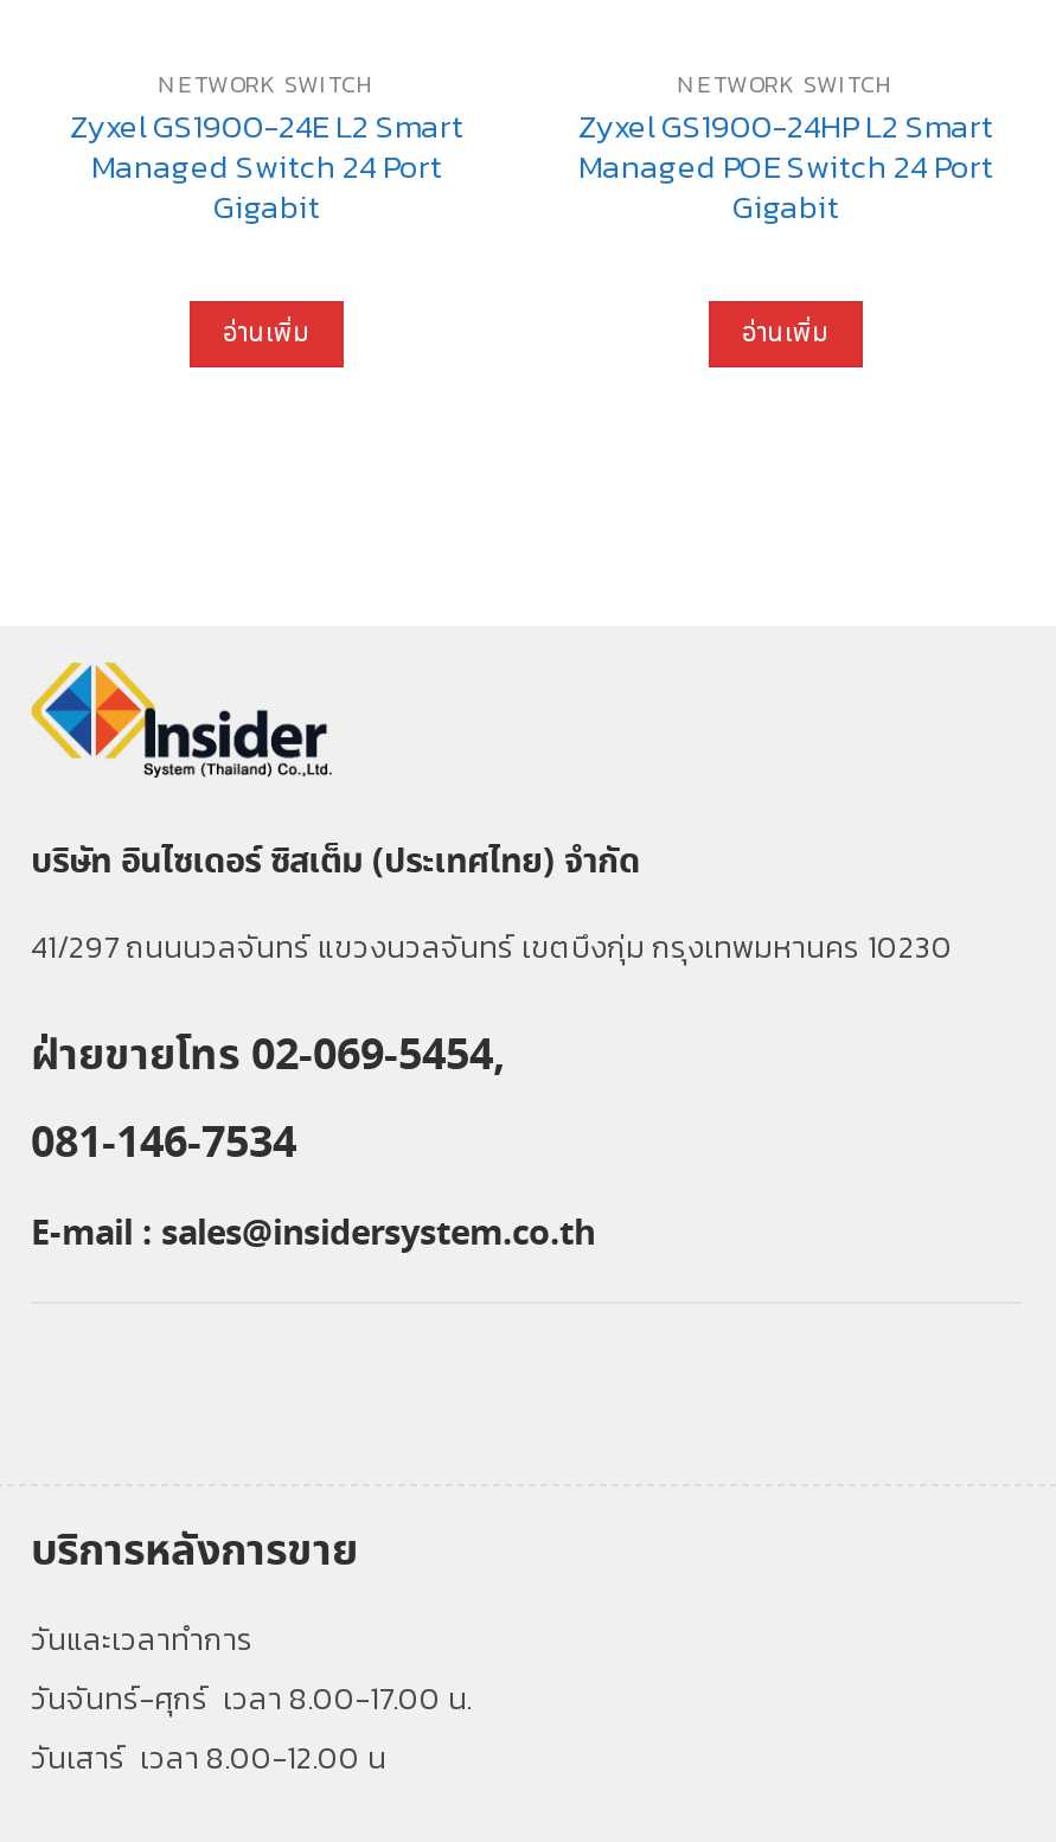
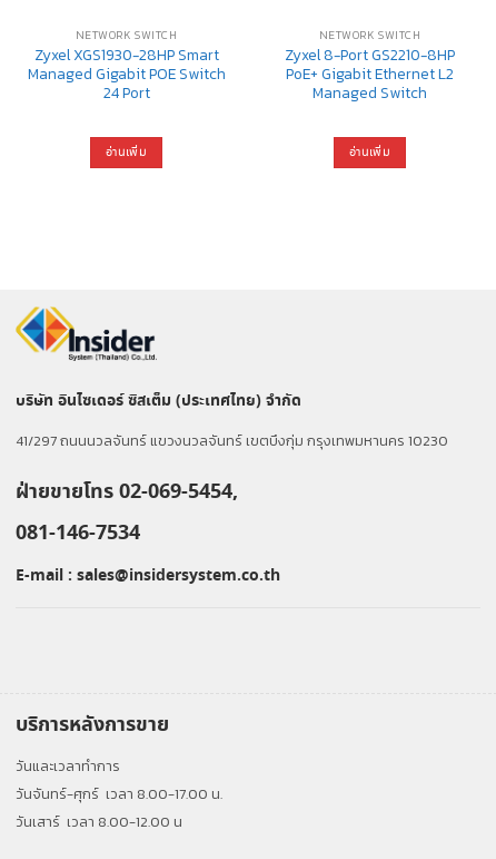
- Zyxel GS1900-24E L2 Smart
- Managed Switch 24 Port
- Gigabit
+ Zyxel XGS1930-28HP Smart
+ Managed Gigabit POE Switch
+ 24 Port

- Zyxel GS1900-24HP L2 Smart
- Managed POE Switch 24 Port
- Gigabit
+ Zyxel 8-Port GS2210-8HP
+ PoE+ Gigabit Ethernet L2
+ Managed Switch
